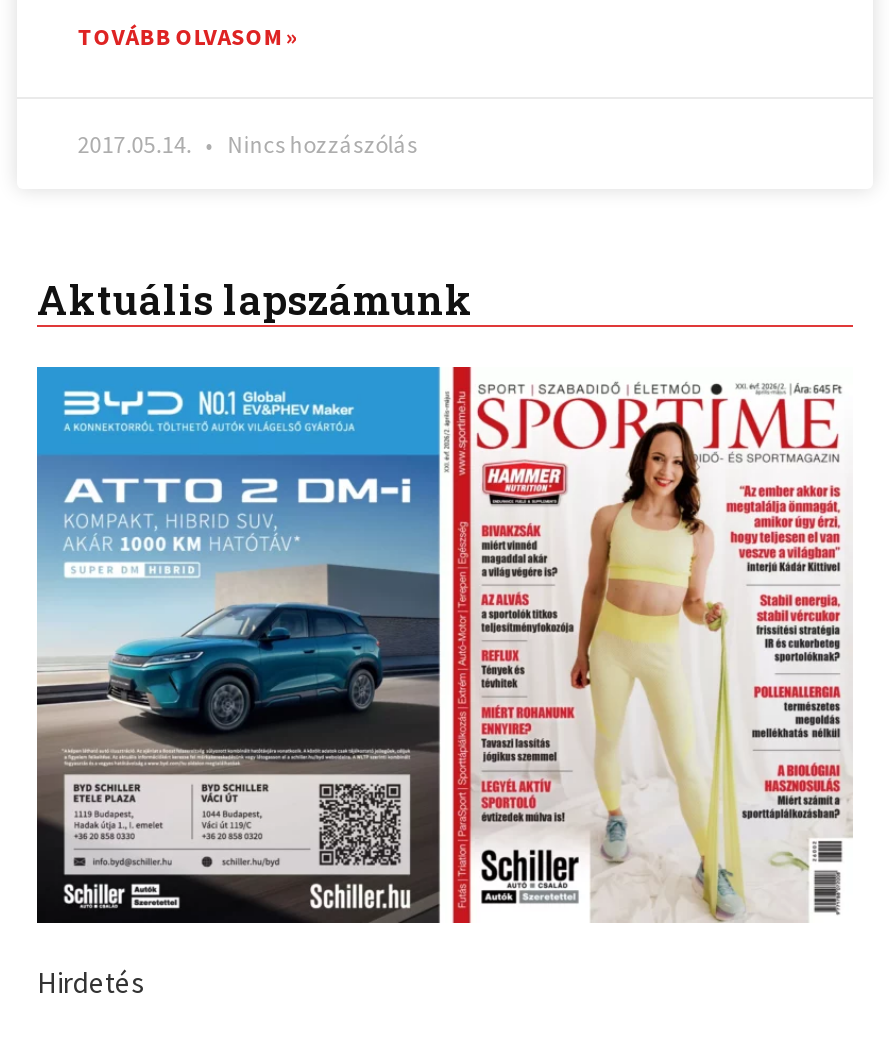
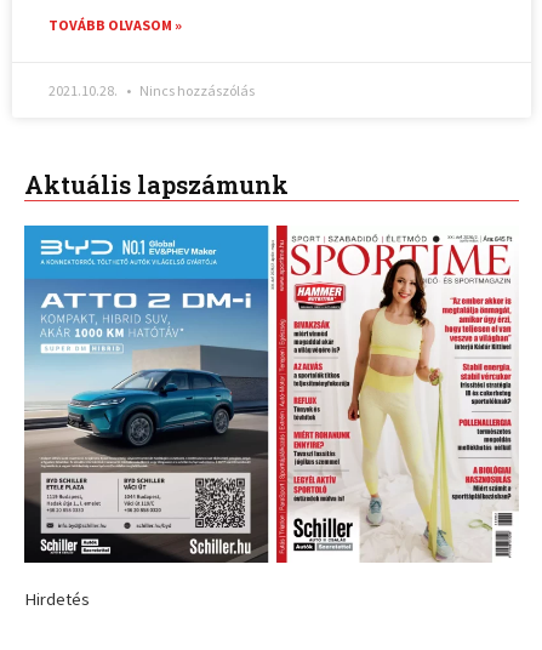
- 2017.05.14. Nincs hozzászólás
+ 2021.10.28. Nincs hozzászólás
